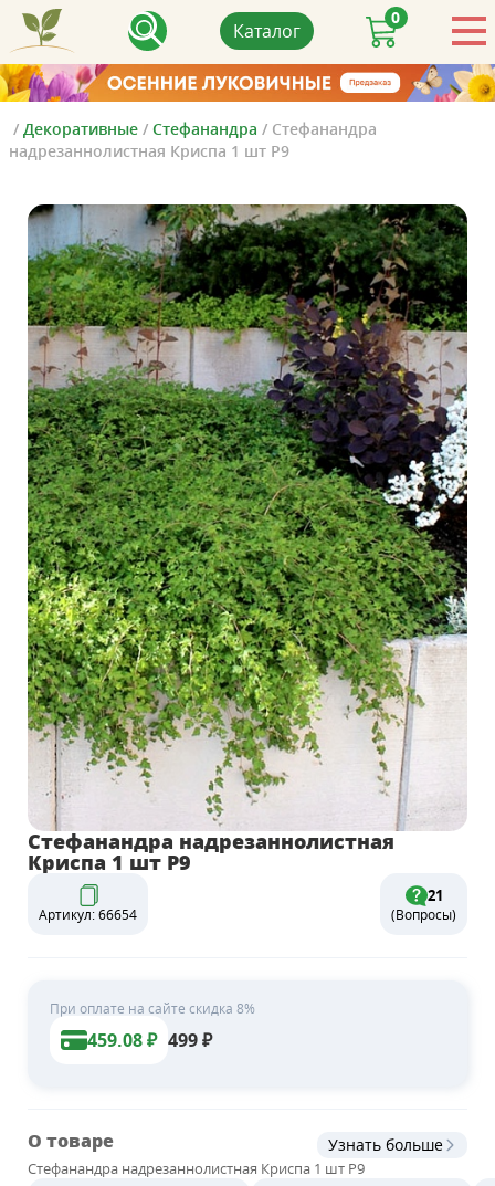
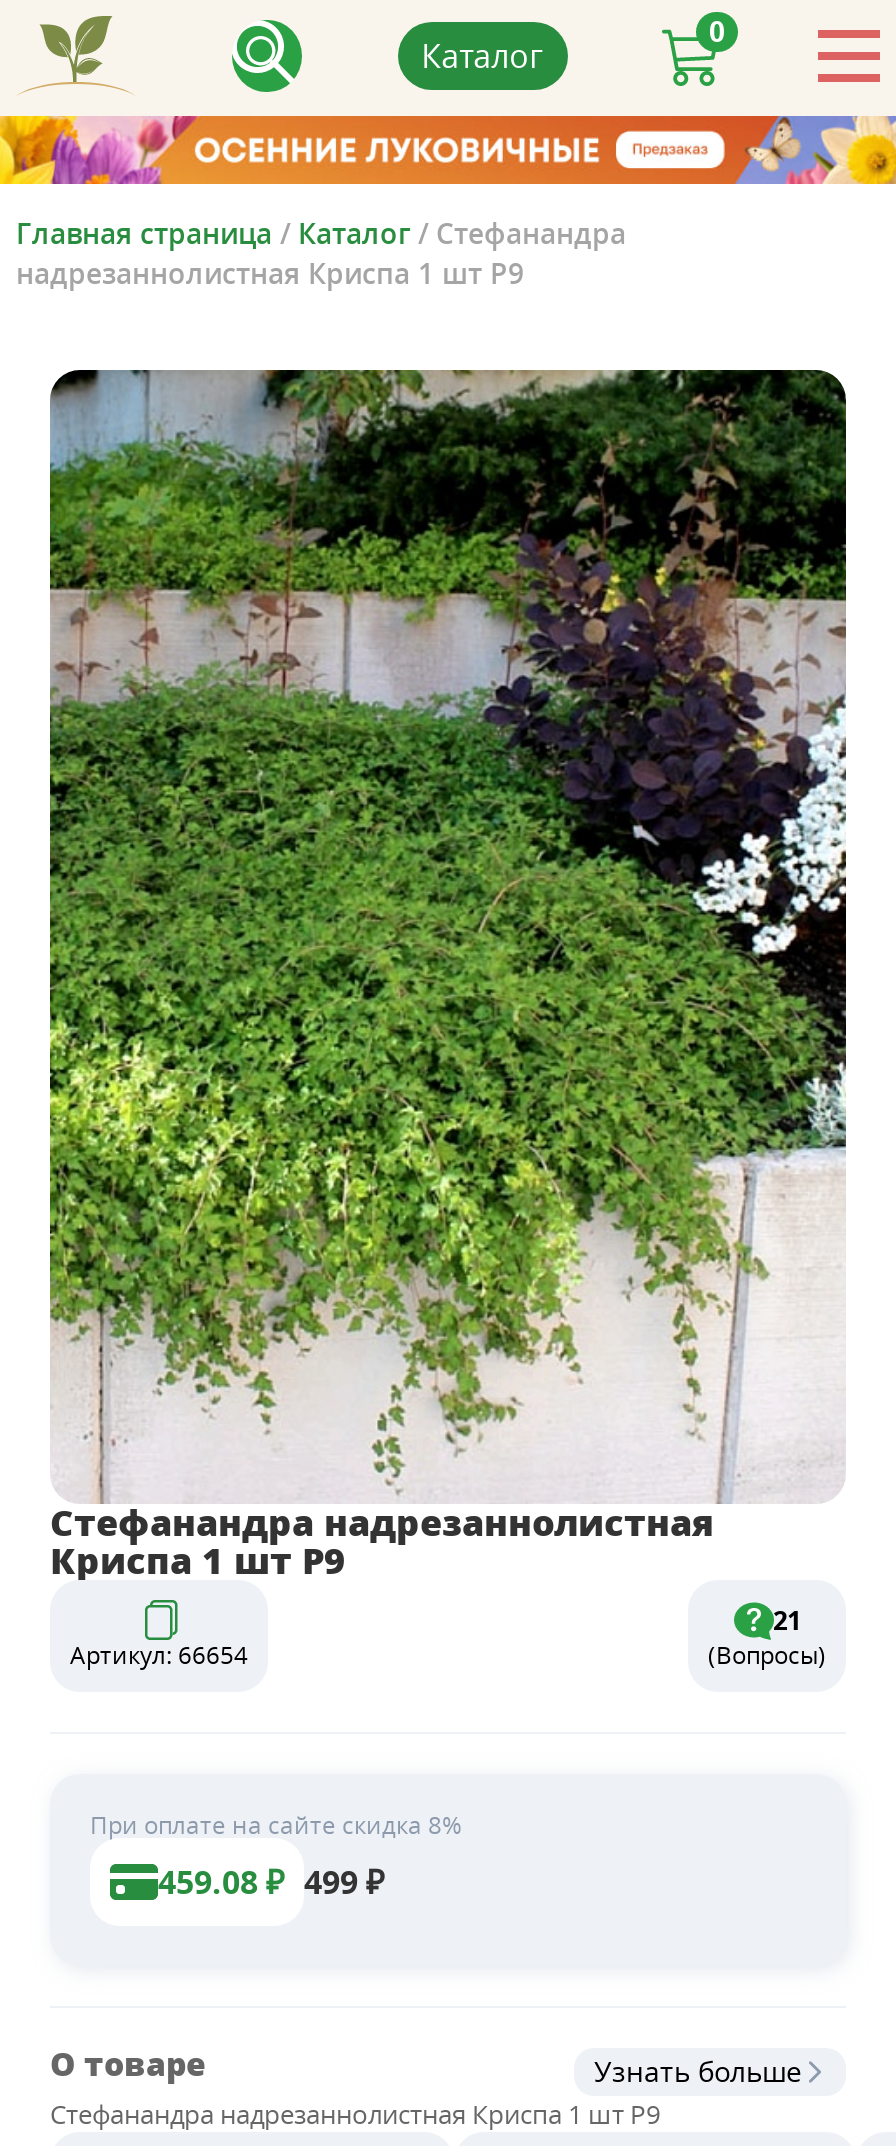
- / Декоративные / Стефанандра / Стефанандра
+ Главная страница / Каталог / Стефанандра
